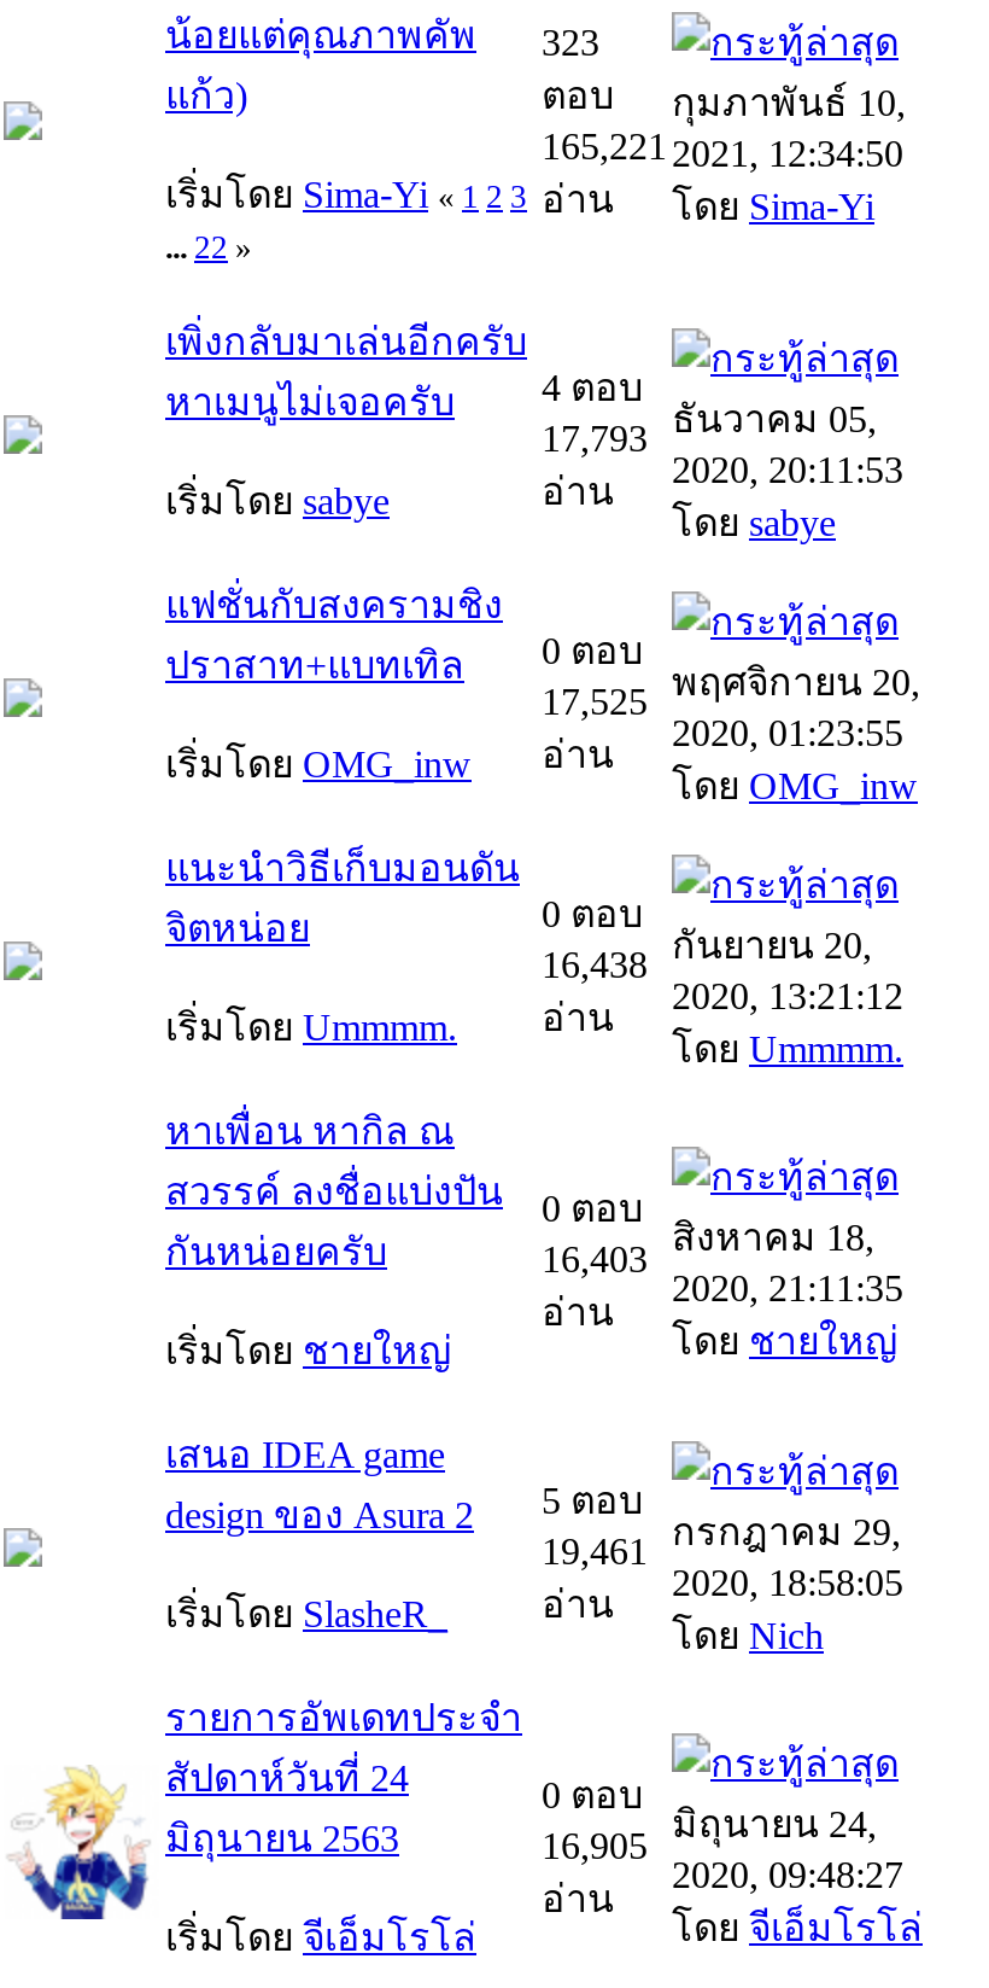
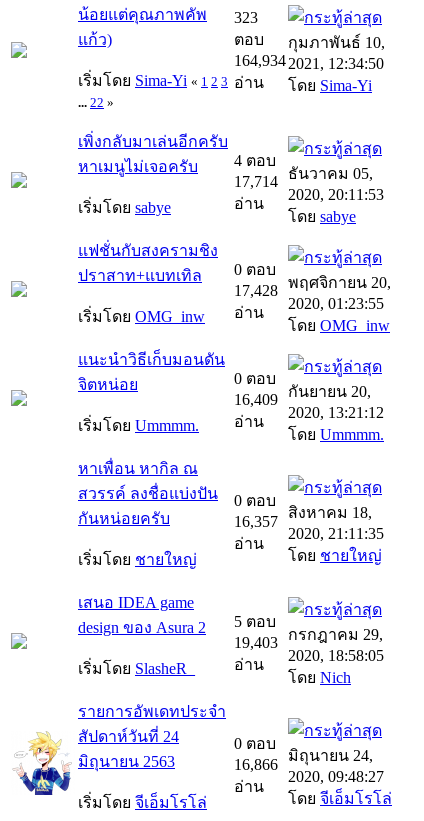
- 165,221 2021, 12:34:50
+ 164,934 2021, 12:34:50

- 17,793 ธันวาคม 05,
+ 17,714 ธันวาคม 05,

- 17,525 พฤศจิกายน 20,
+ 17,428 พฤศจิกายน 20,

- 16,438 กันยายน 20,
+ 16,409 กันยายน 20,

- 16,403
+ 16,357

- 19,461 กรกฎาคม 29,
+ 19,403 กรกฎาคม 29,

- 16,905
+ 16,866
